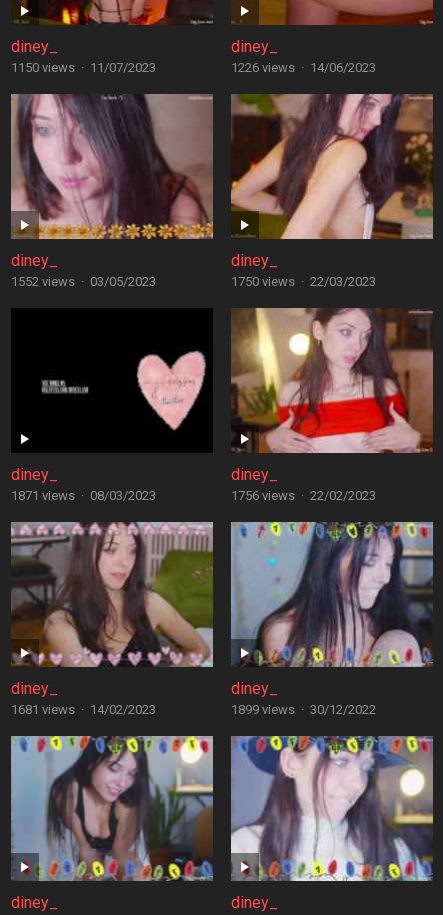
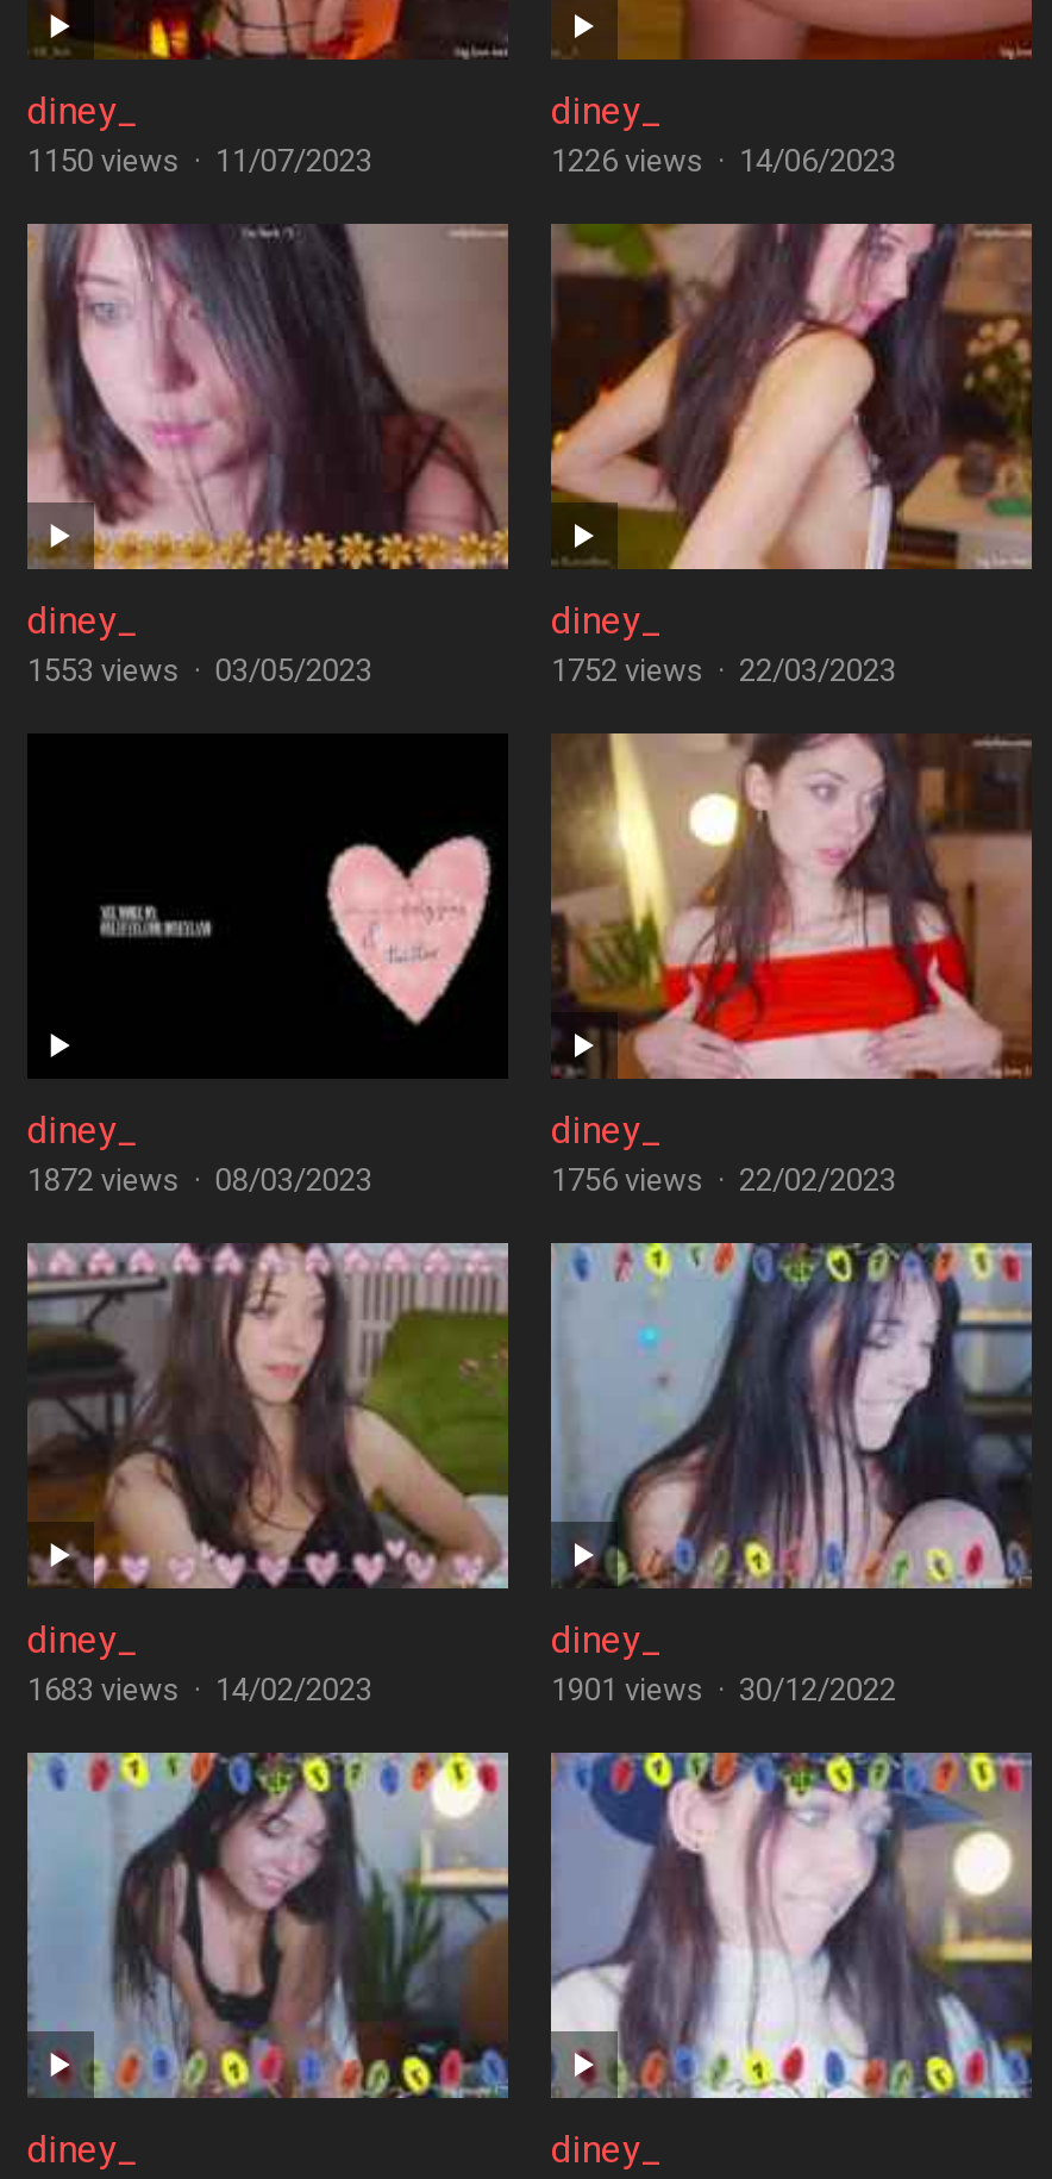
- 1552 views · 03/05/2023
+ 1553 views · 03/05/2023

- 1750 views · 22/03/2023
+ 1752 views · 22/03/2023

- 1871 views · 08/03/2023
+ 1872 views · 08/03/2023

- 1681 views · 14/02/2023
+ 1683 views · 14/02/2023

- 1899 views · 30/12/2022
+ 1901 views · 30/12/2022
